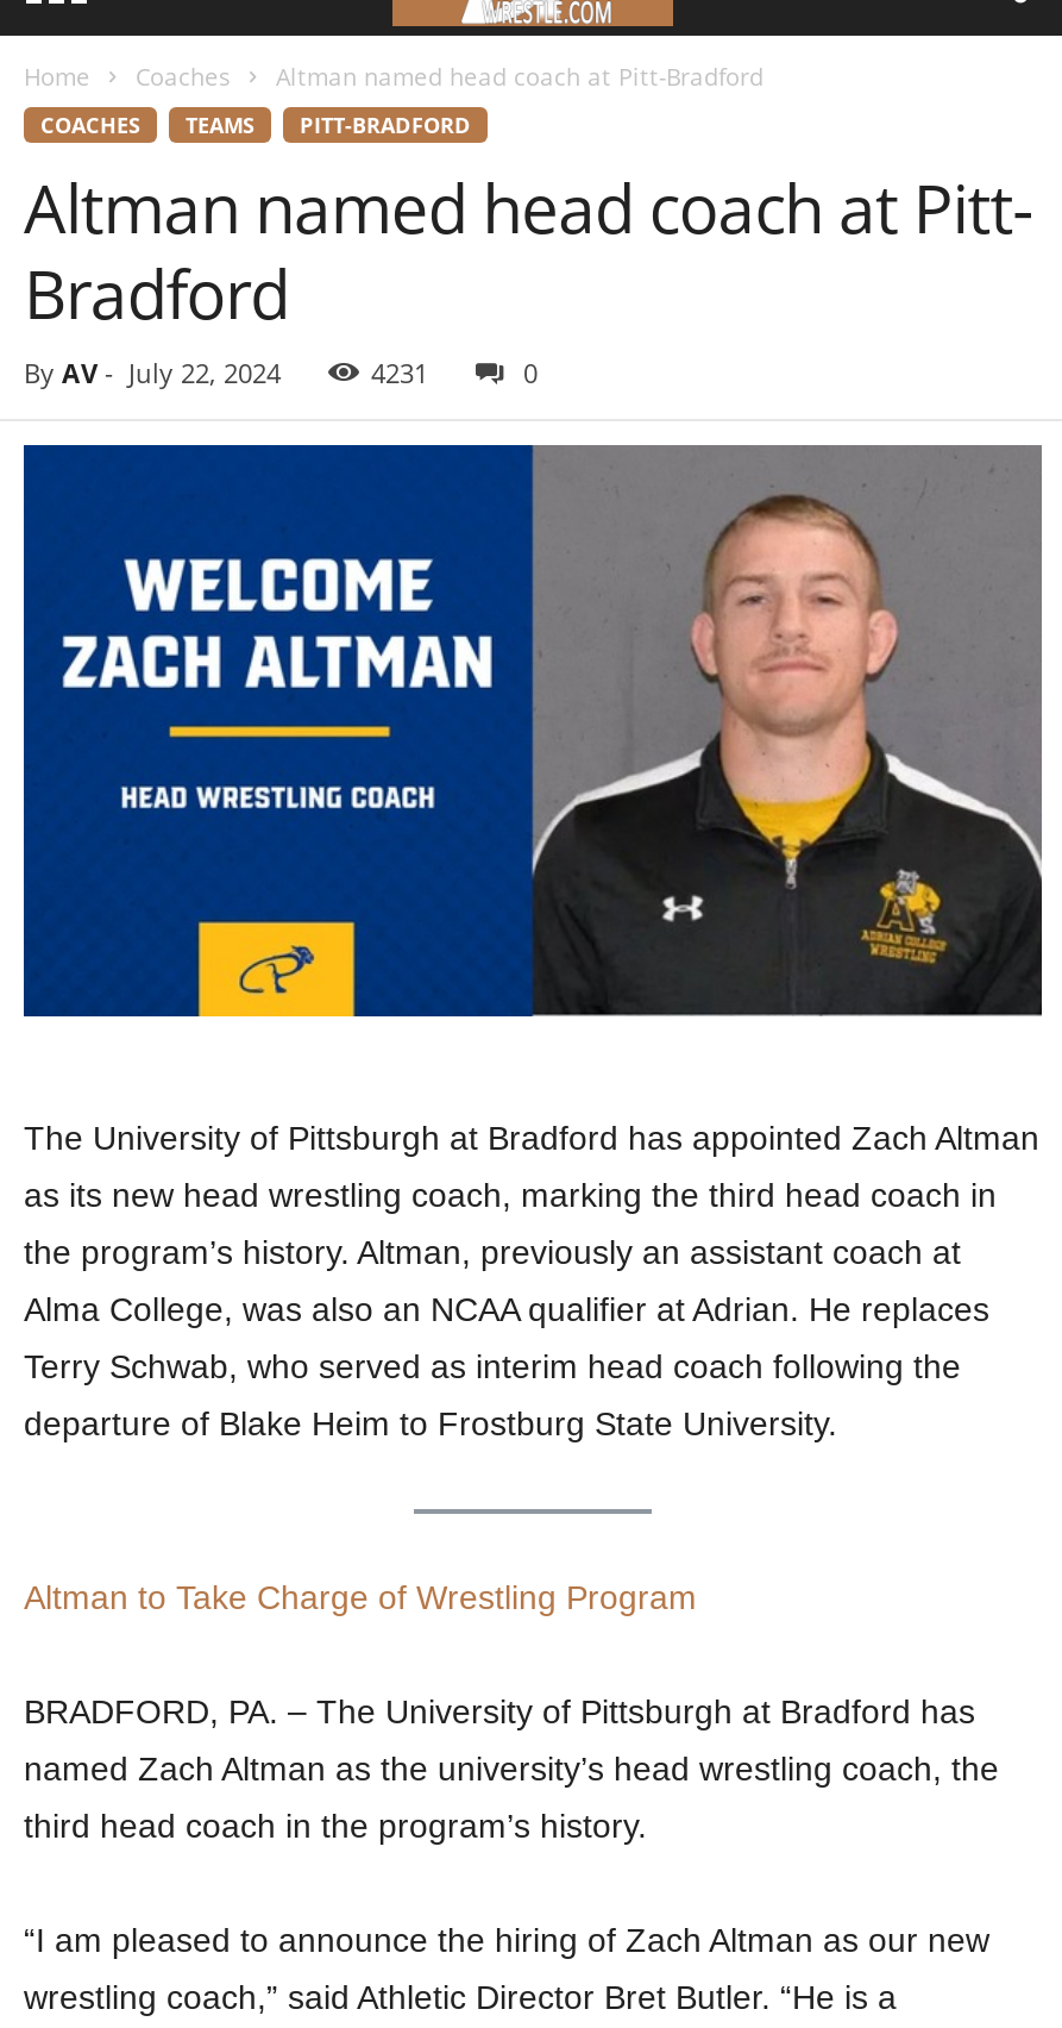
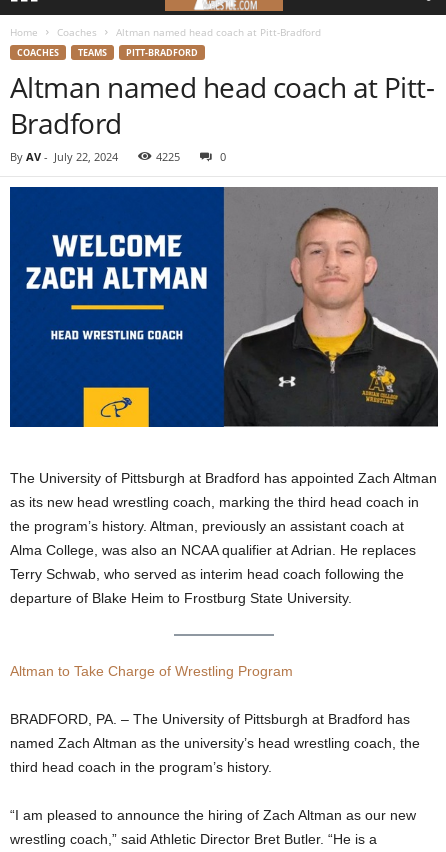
- 4231
+ 4225
